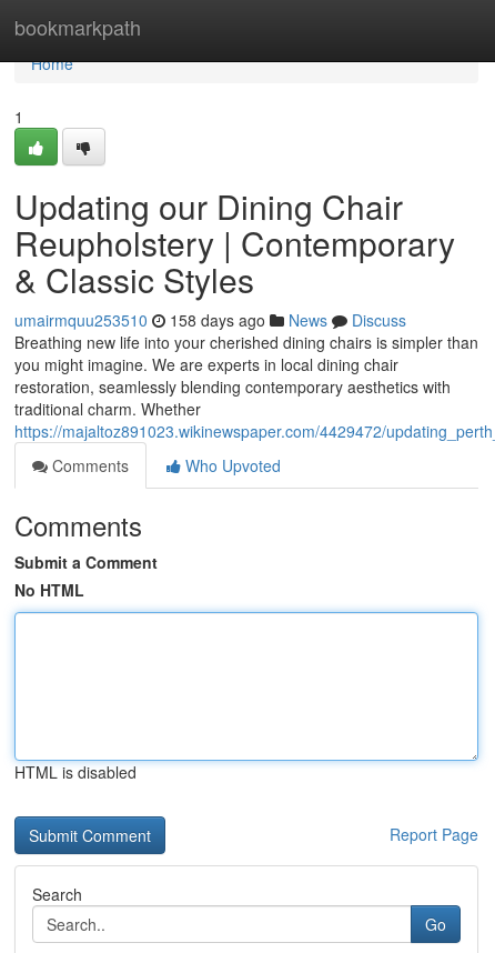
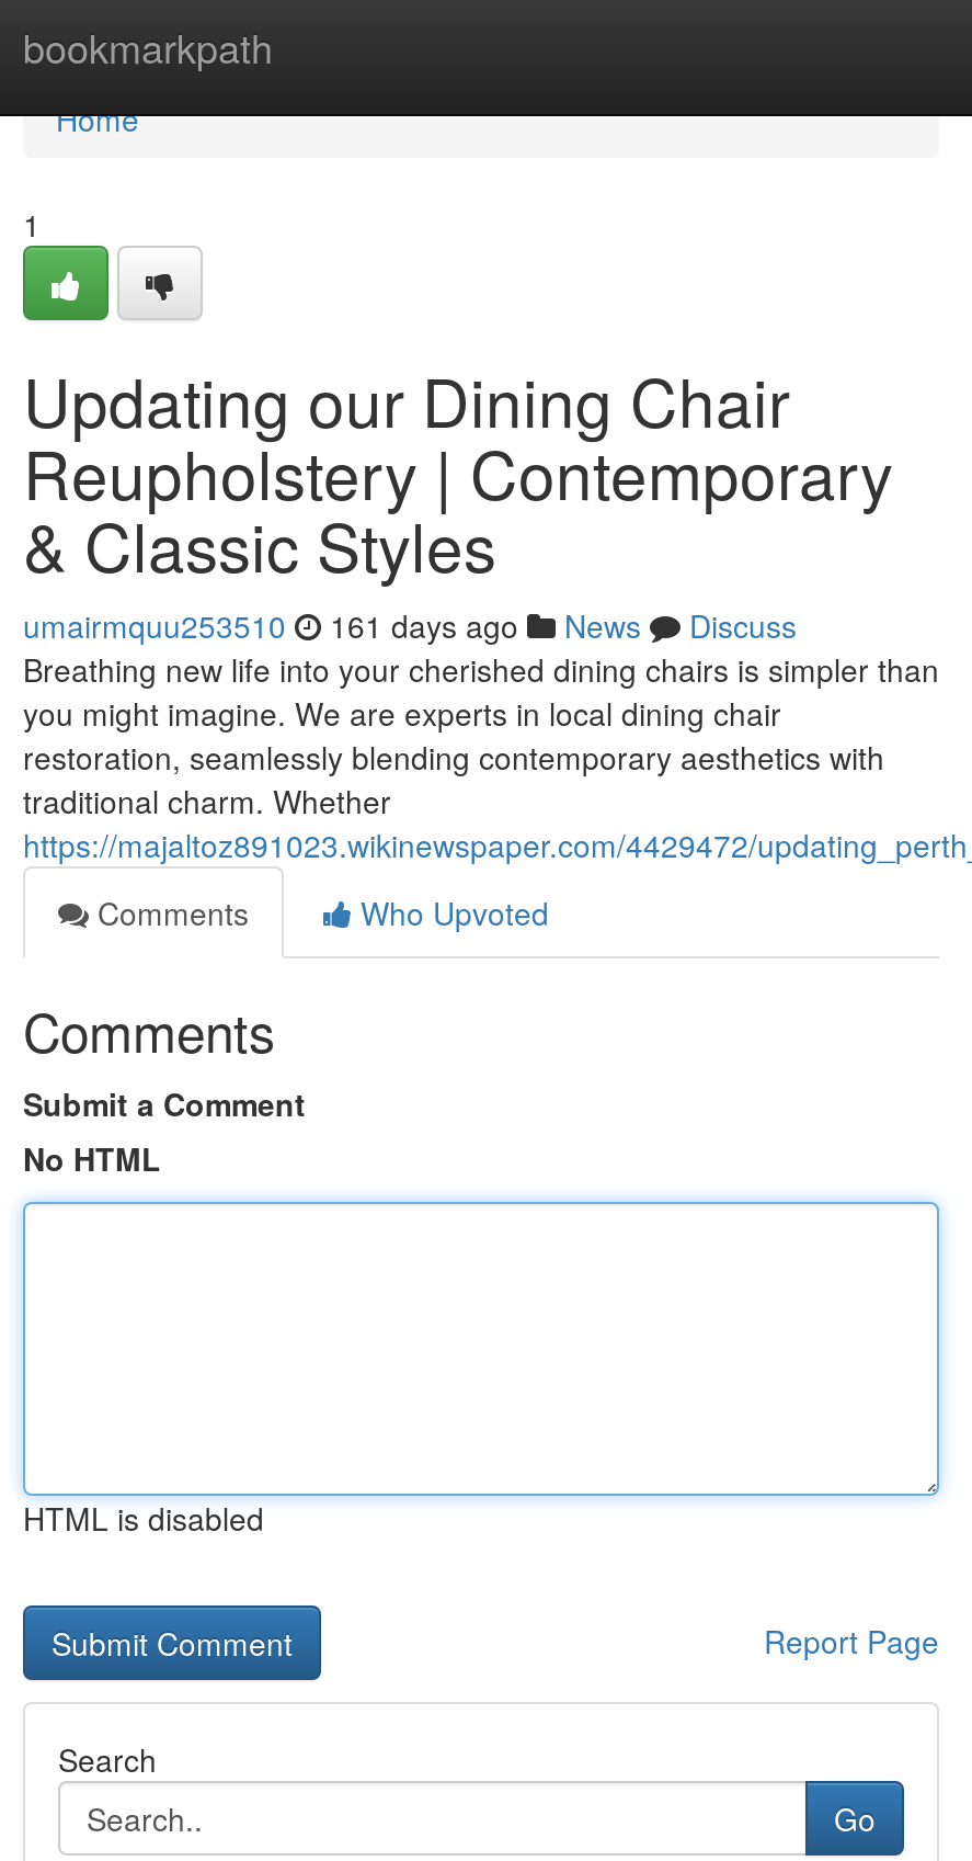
- umairmquu253510 158 days ago News Discuss
+ umairmquu253510 161 days ago News Discuss
